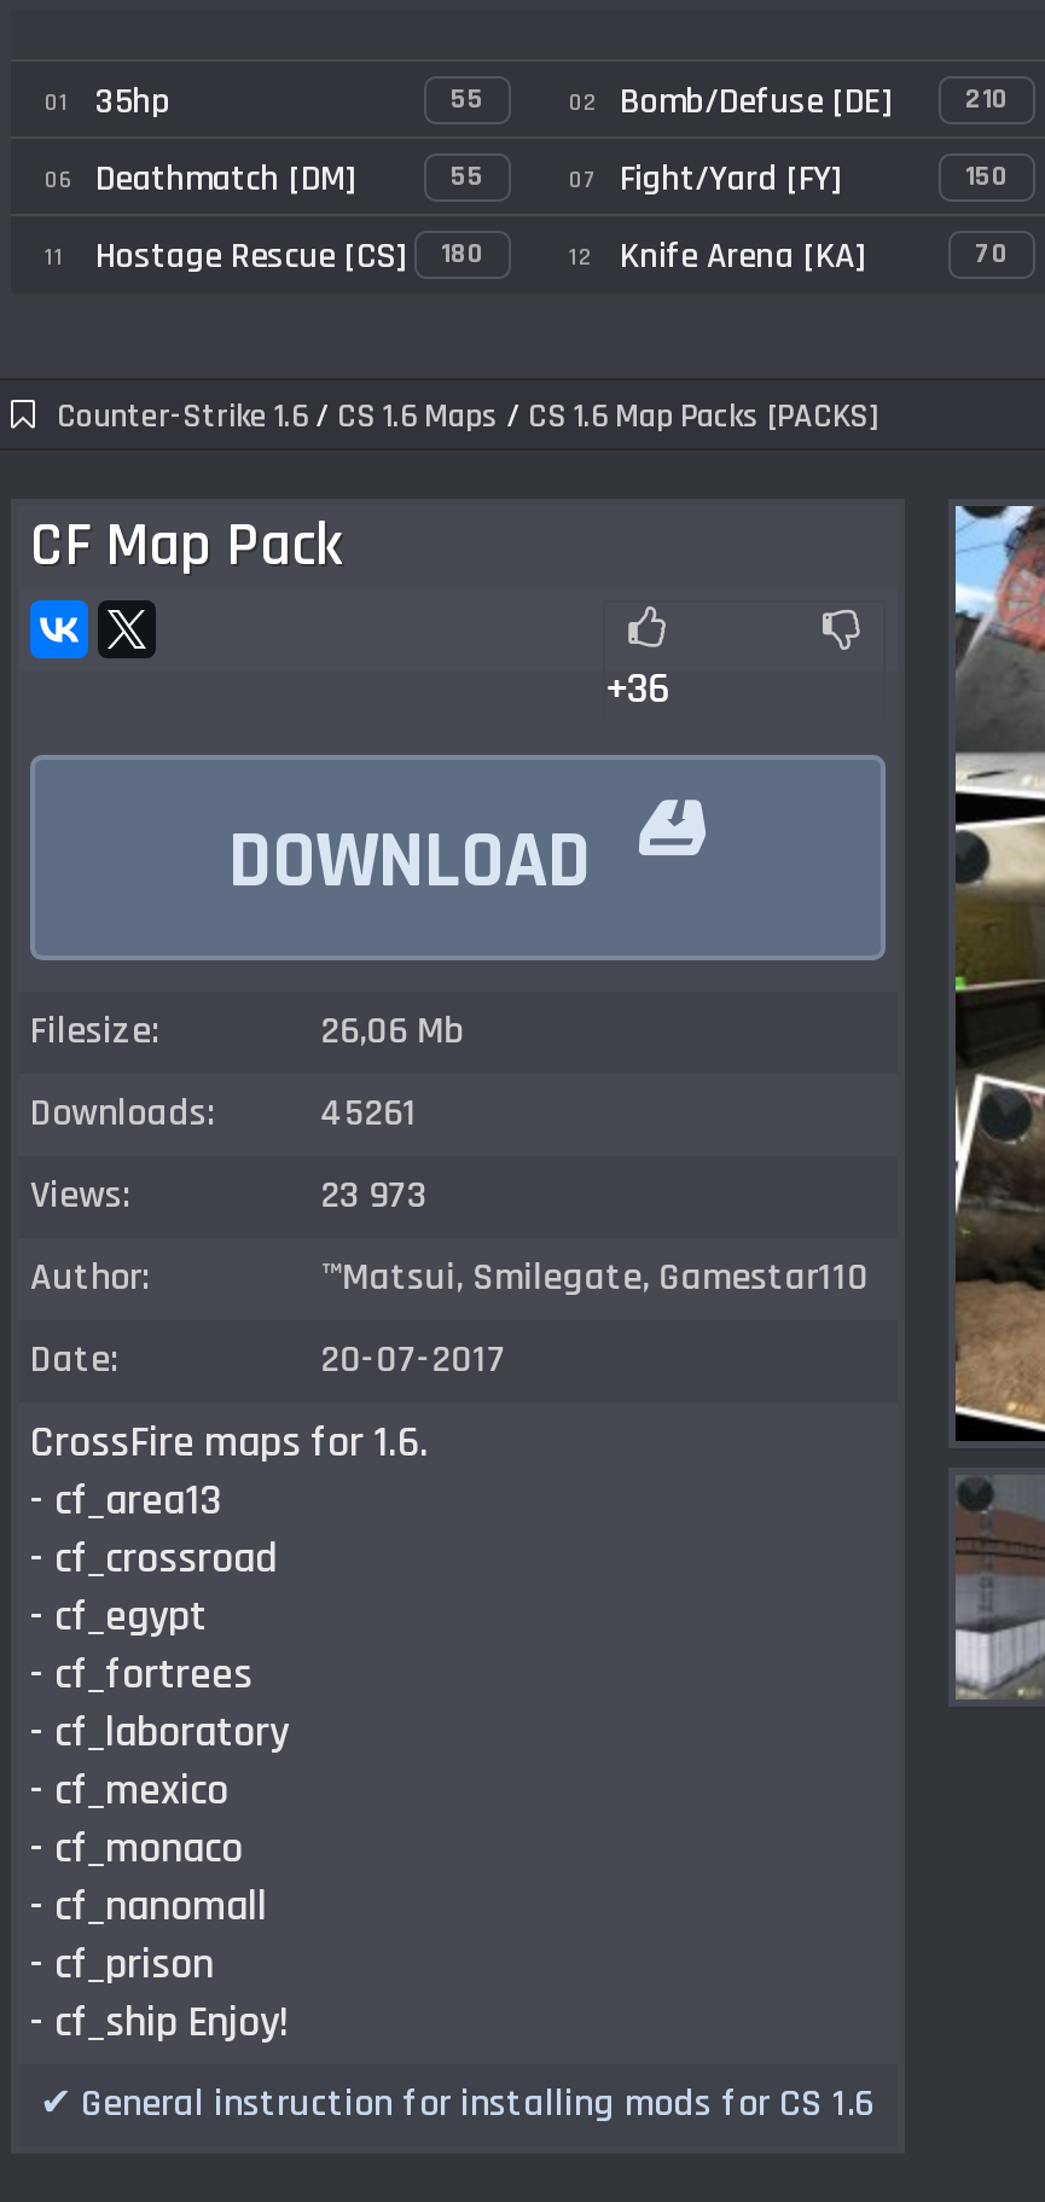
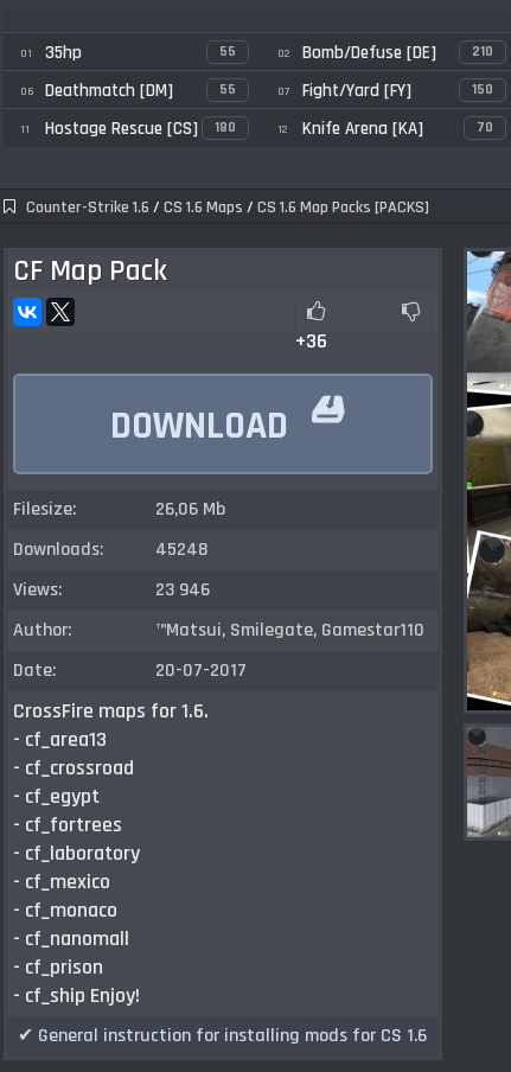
- 45261
+ 45248

- 23 973
+ 23 946
